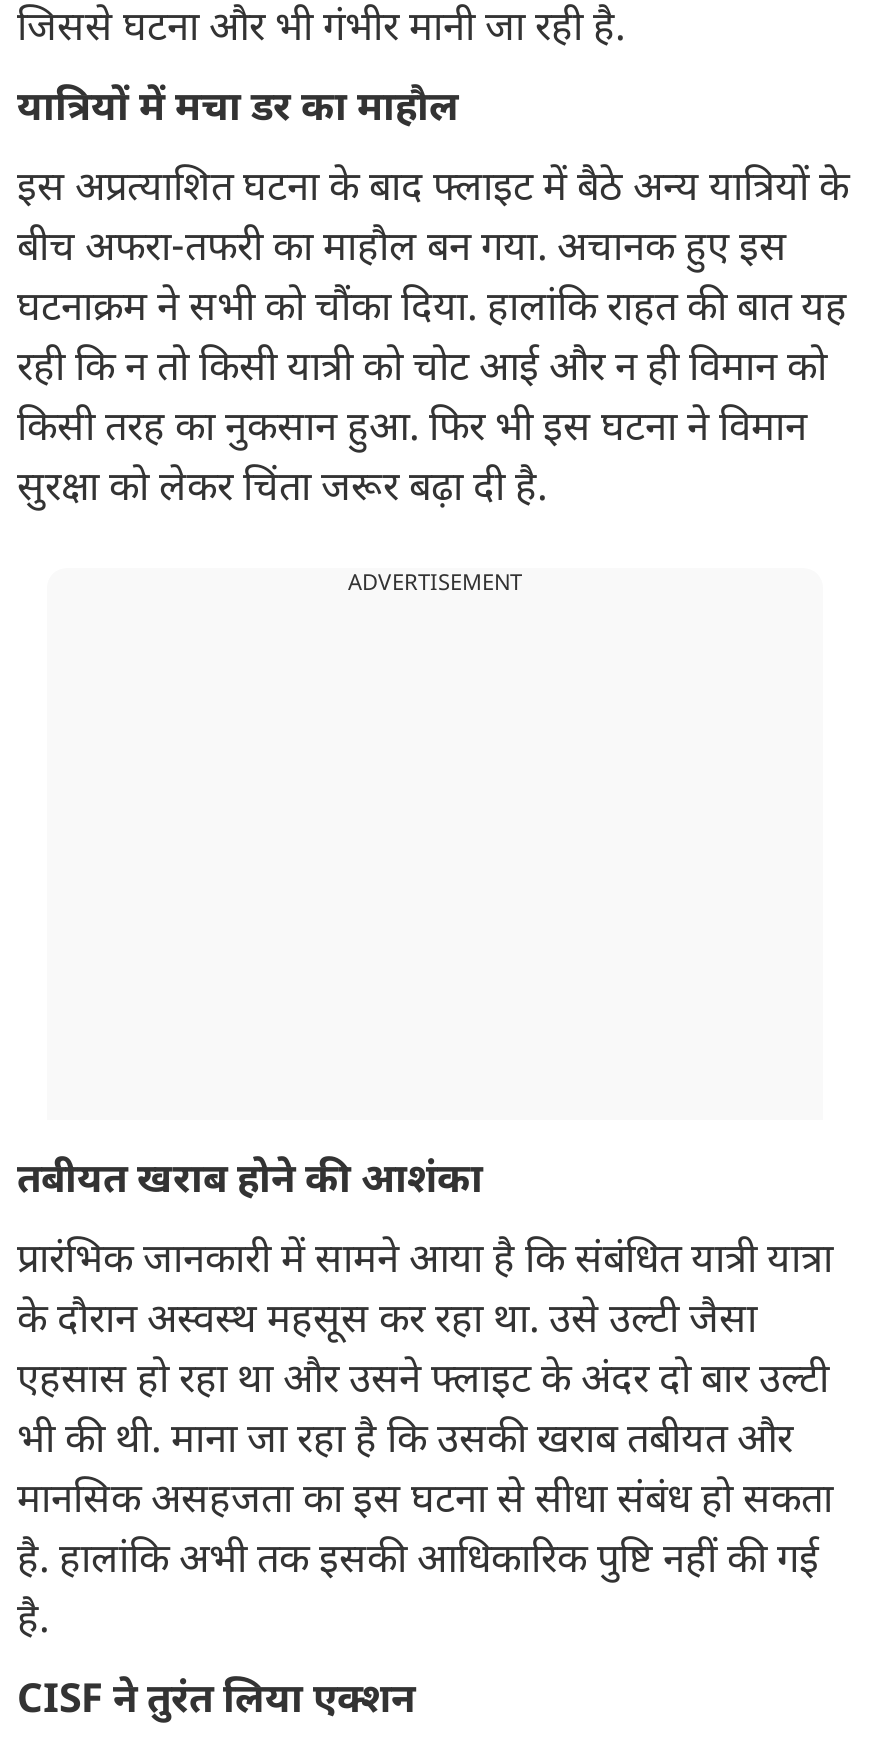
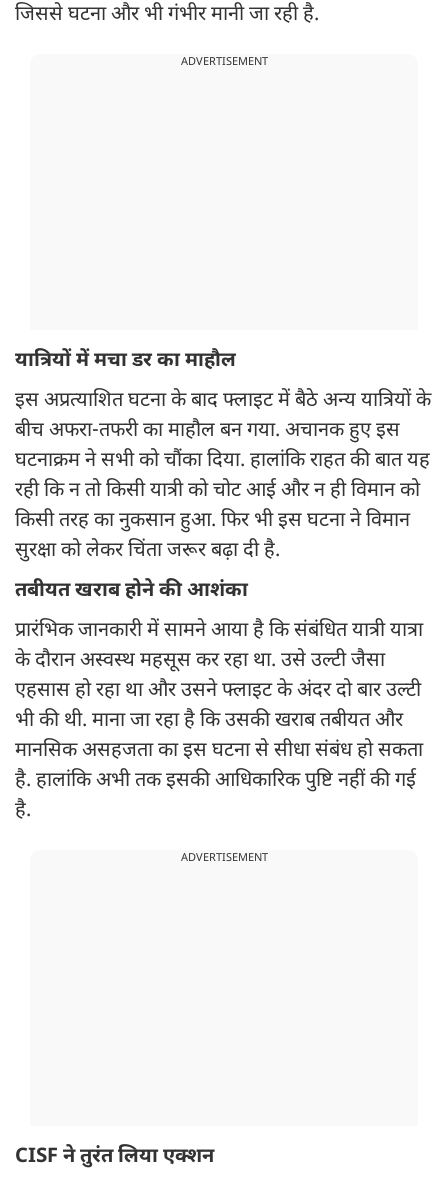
+ ADVERTISEMENT

- ADVERTISEMENT

+ ADVERTISEMENT
